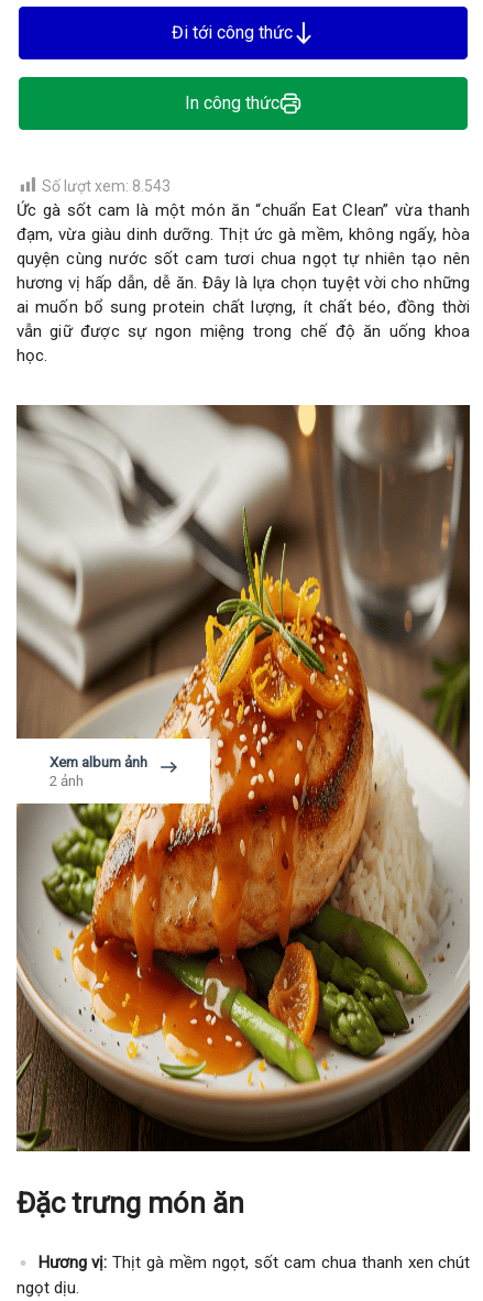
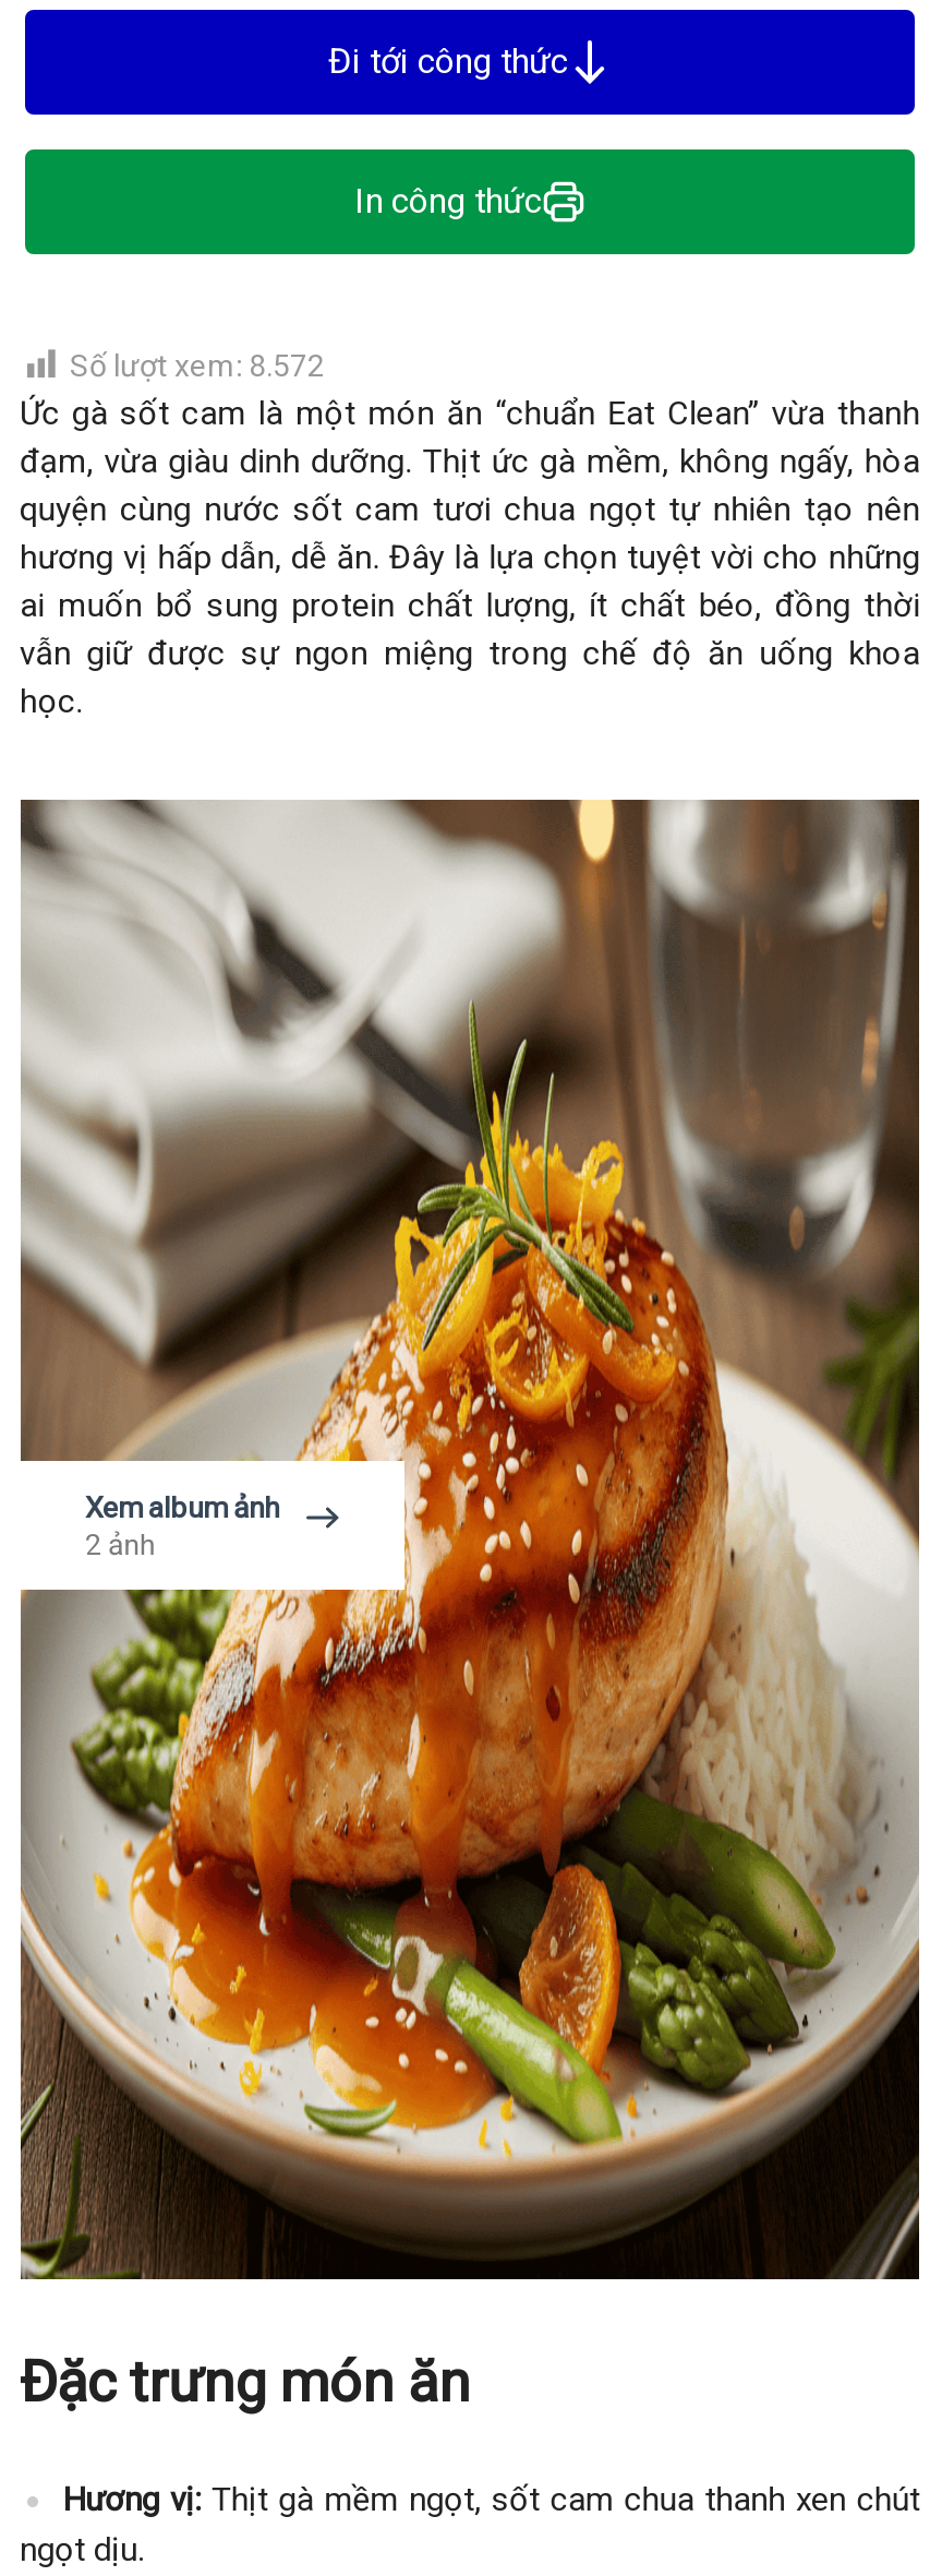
- Số lượt xem: 8.543
+ Số lượt xem: 8.572
